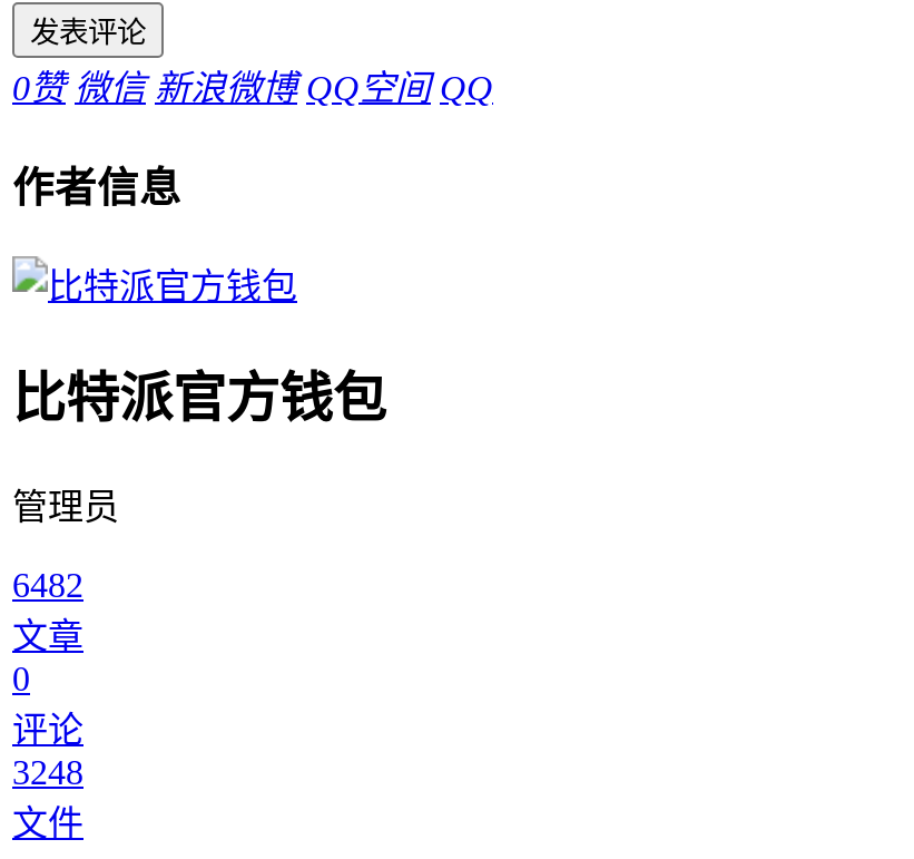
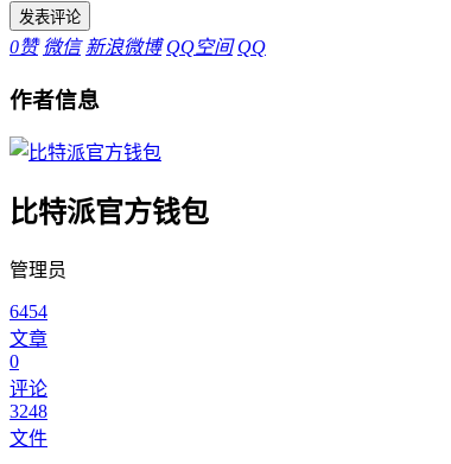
- 6482
+ 6454
